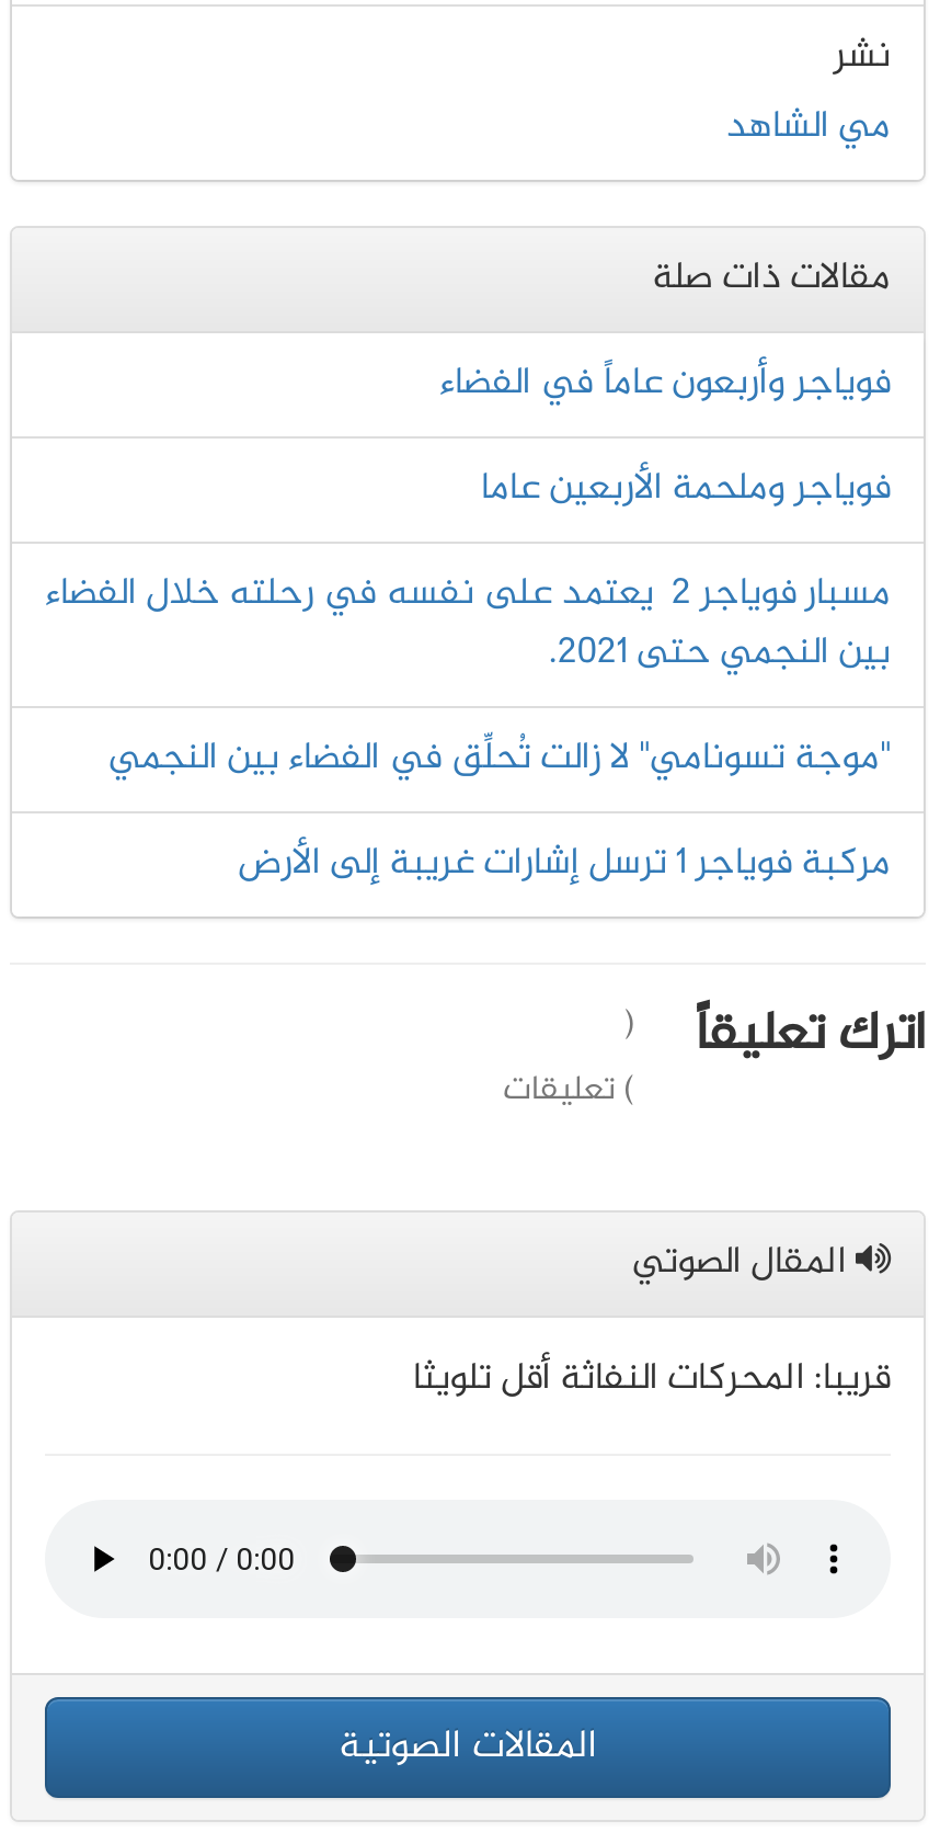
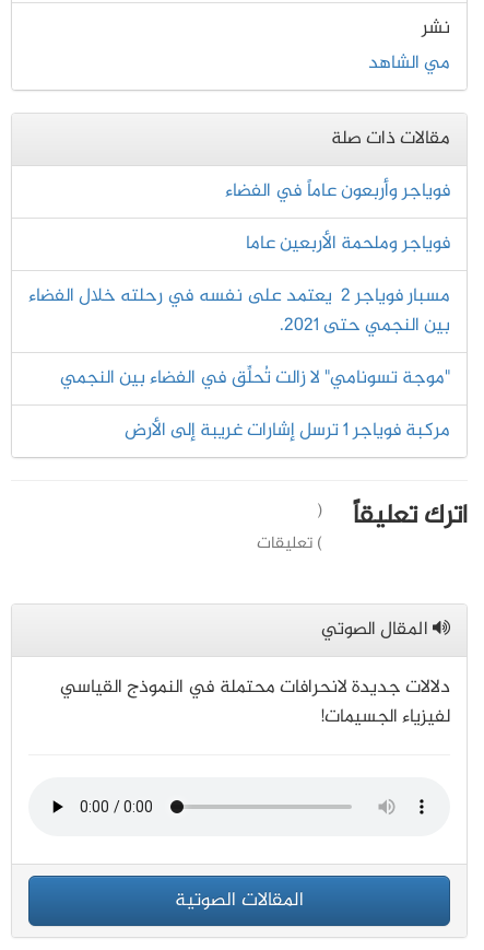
- قريبا: المحركات النفاثة أقل تلويثا
+ دلالات جديدة لانحرافات محتملة في النموذج القياسي
+ لفيزياء الجسيمات!
